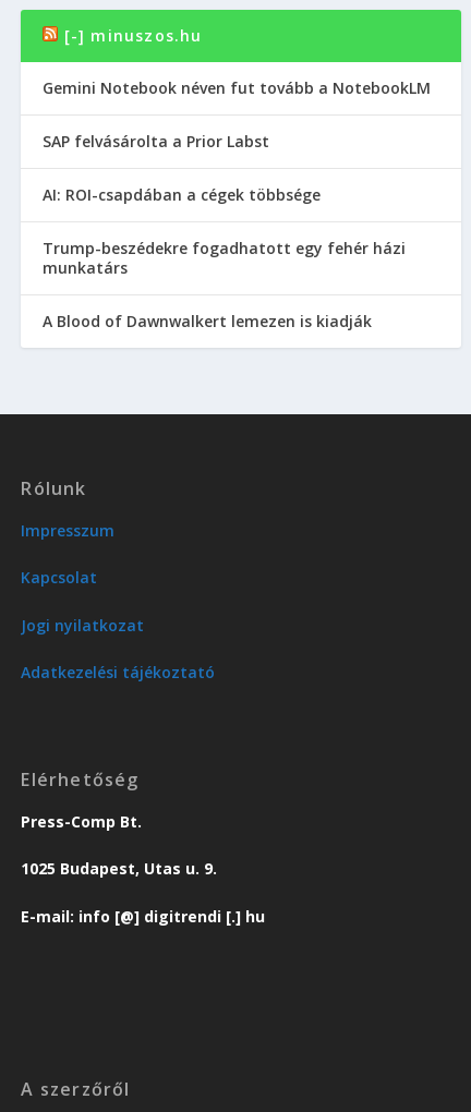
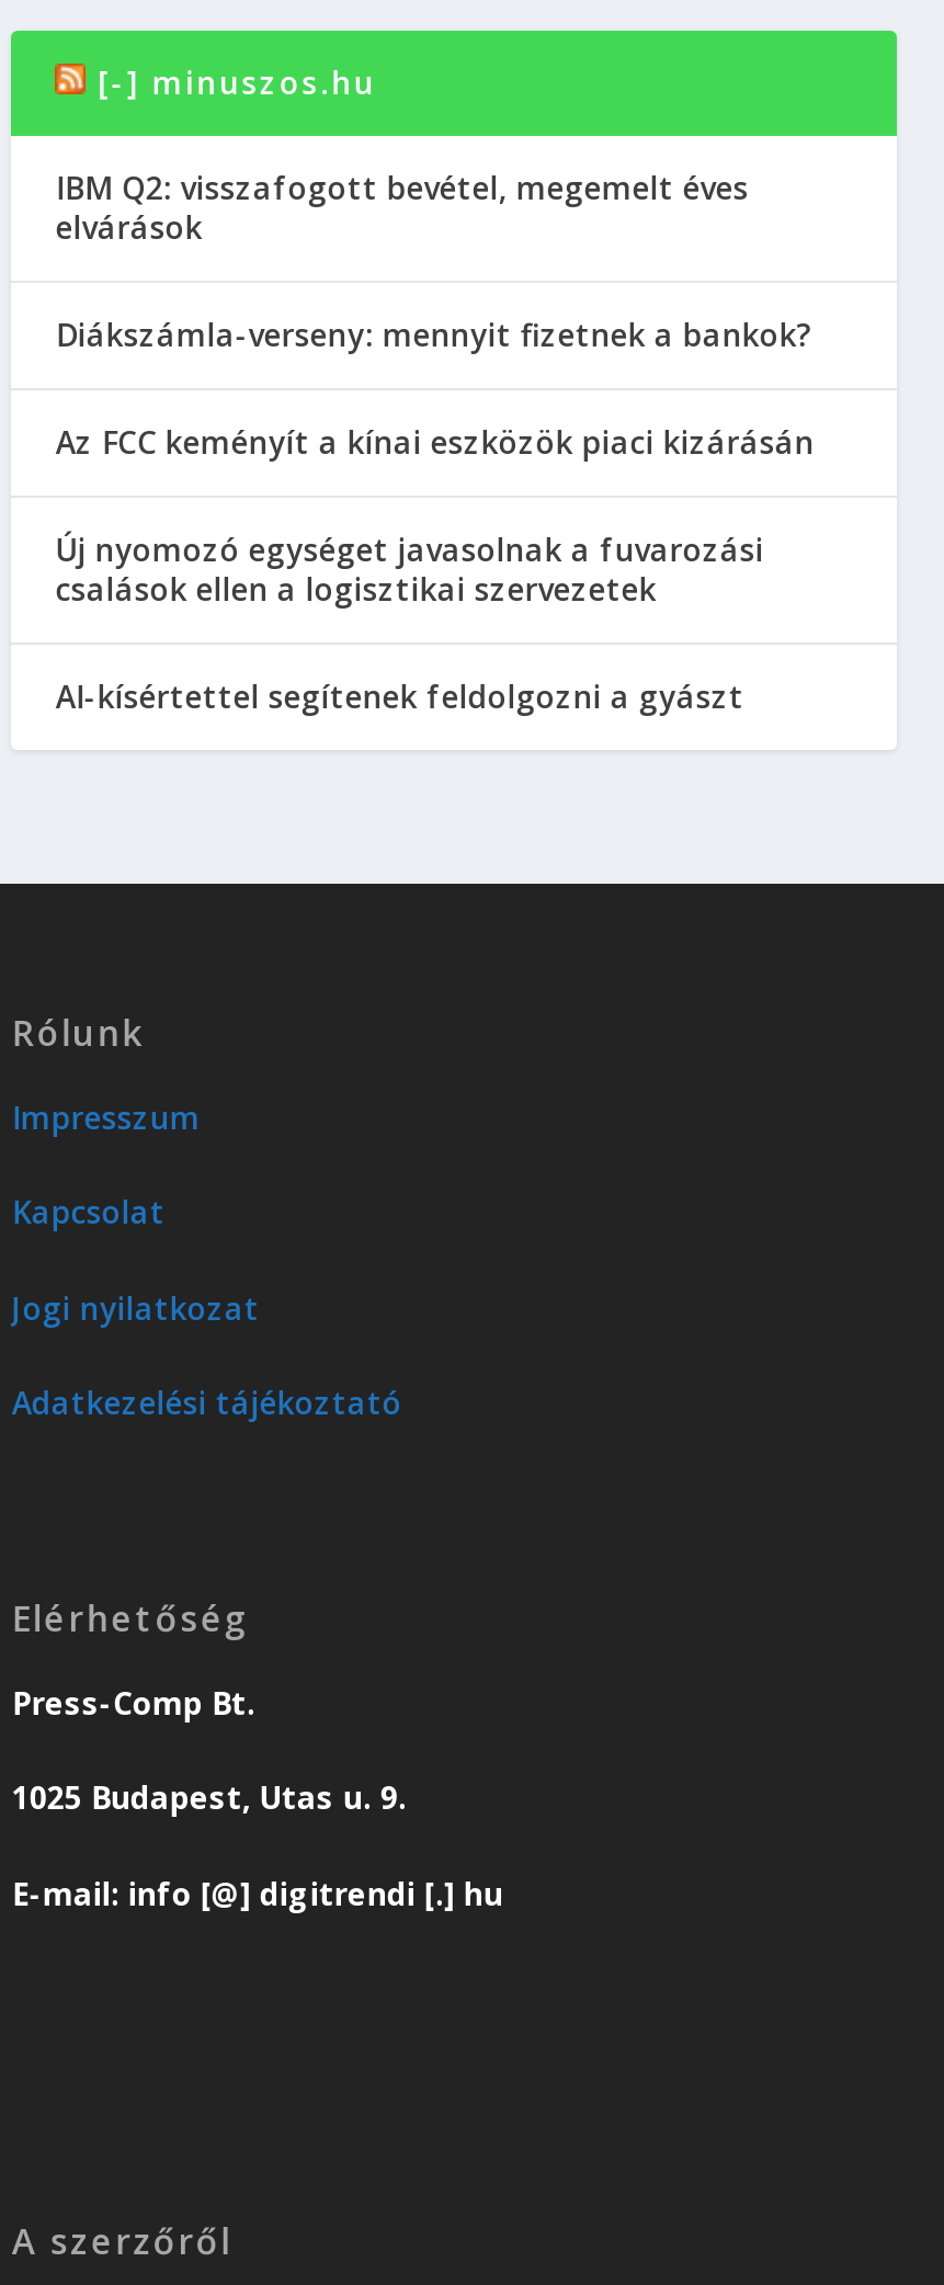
- Gemini Notebook néven fut tovább a NotebookLM
+ IBM Q2: visszafogott bevétel, megemelt éves
+ elvárások

- SAP felvásárolta a Prior Labst
+ Diákszámla-verseny: mennyit fizetnek a bankok?

- AI: ROI-csapdában a cégek többsége
+ Az FCC keményít a kínai eszközök piaci kizárásán

- Trump-beszédekre fogadhatott egy fehér házi
- munkatárs
+ Új nyomozó egységet javasolnak a fuvarozási
+ csalások ellen a logisztikai szervezetek

- A Blood of Dawnwalkert lemezen is kiadják
+ AI-kísértettel segítenek feldolgozni a gyászt
